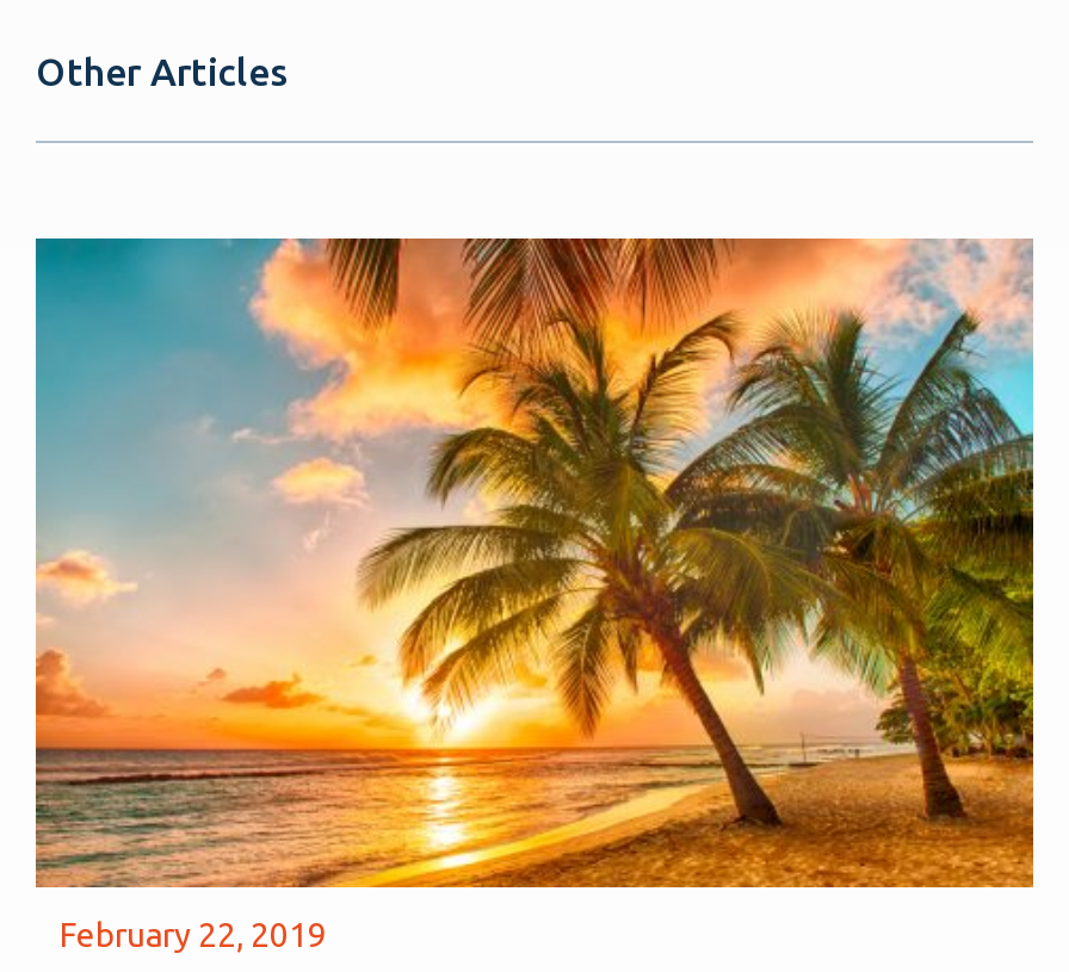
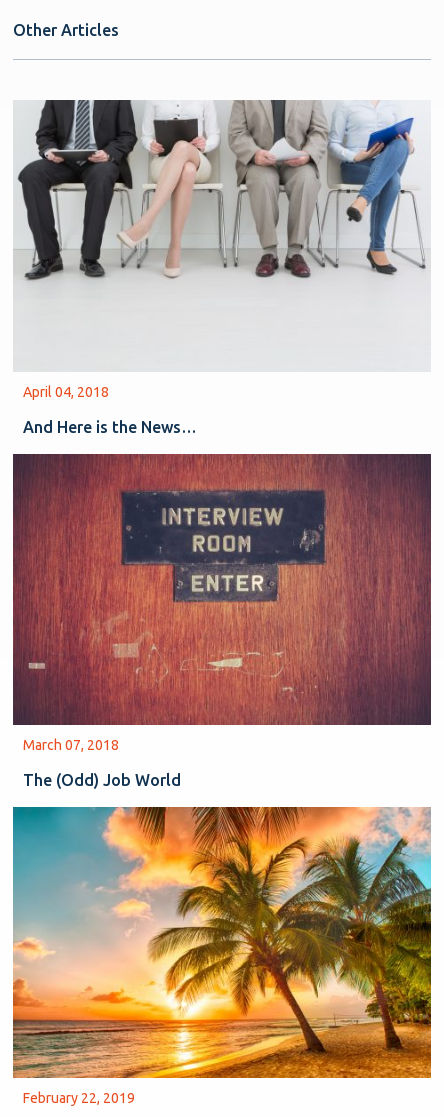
+ [image]
+ March 07, 2018
+ The (Odd) Job World

+ [image]

+ April 04, 2018
+ And Here is the News…
